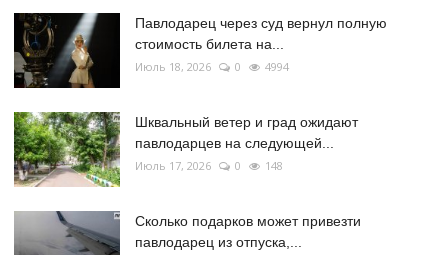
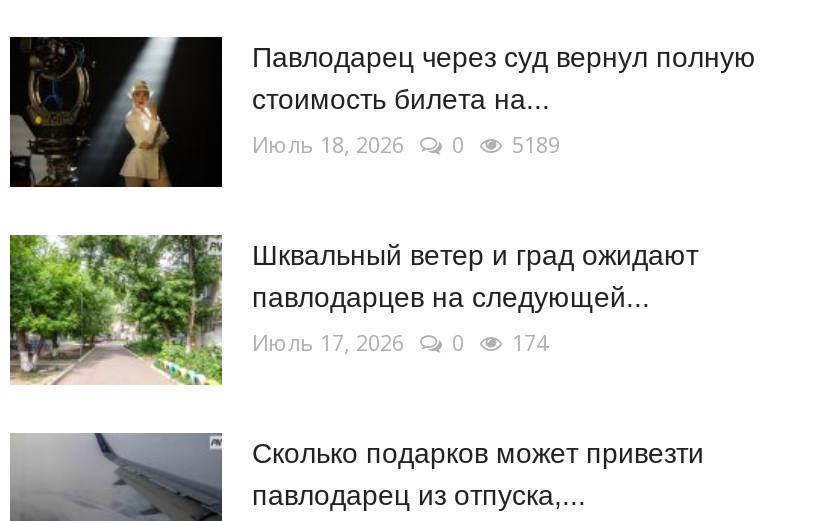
- Июль 18, 2026 0 4994
+ Июль 18, 2026 0 5189

- Июль 17, 2026 0 148
+ Июль 17, 2026 0 174
